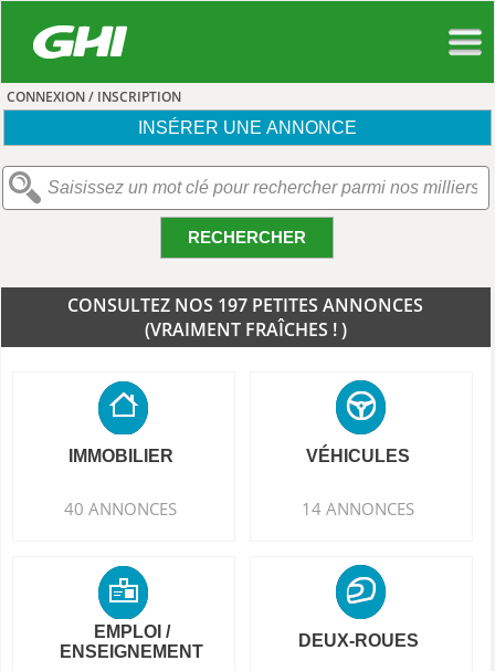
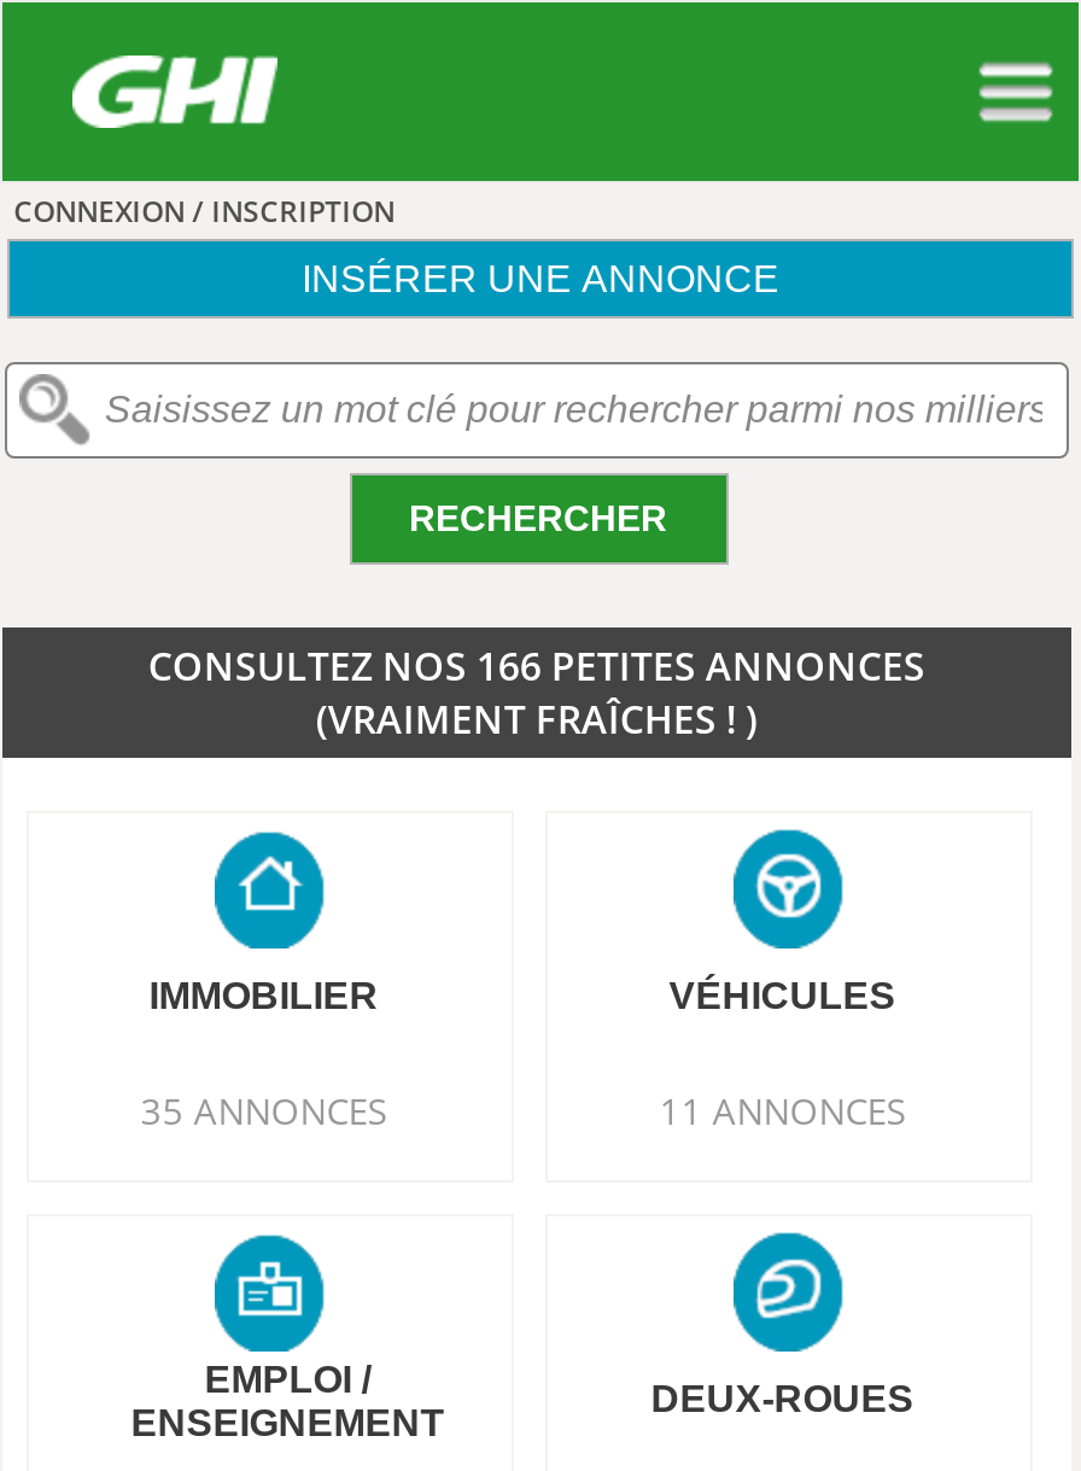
- CONSULTEZ NOS 197 PETITES ANNONCES
+ CONSULTEZ NOS 166 PETITES ANNONCES

- 40 ANNONCES
+ 35 ANNONCES

- 14 ANNONCES
+ 11 ANNONCES
